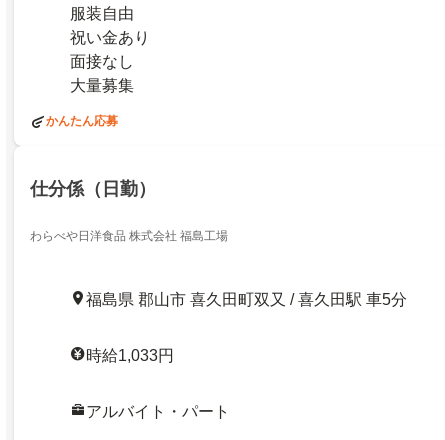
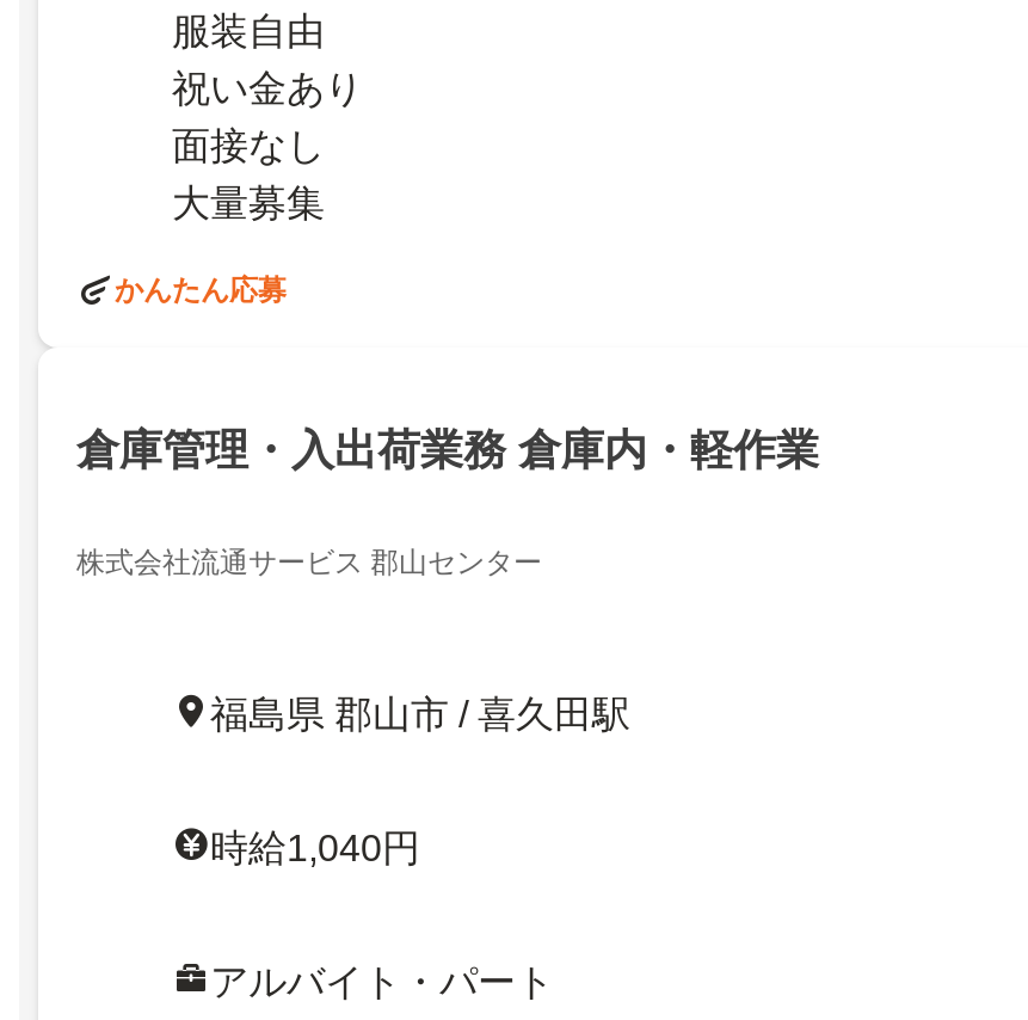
- 仕分係（日勤）
+ 倉庫管理・入出荷業務 倉庫内・軽作業

- わらべや日洋食品 株式会社 福島工場
+ 株式会社流通サービス 郡山センター

- 福島県 郡山市 喜久田町双又 / 喜久田駅 車5分
+ 福島県 郡山市 / 喜久田駅

- 時給1,033円
+ 時給1,040円
